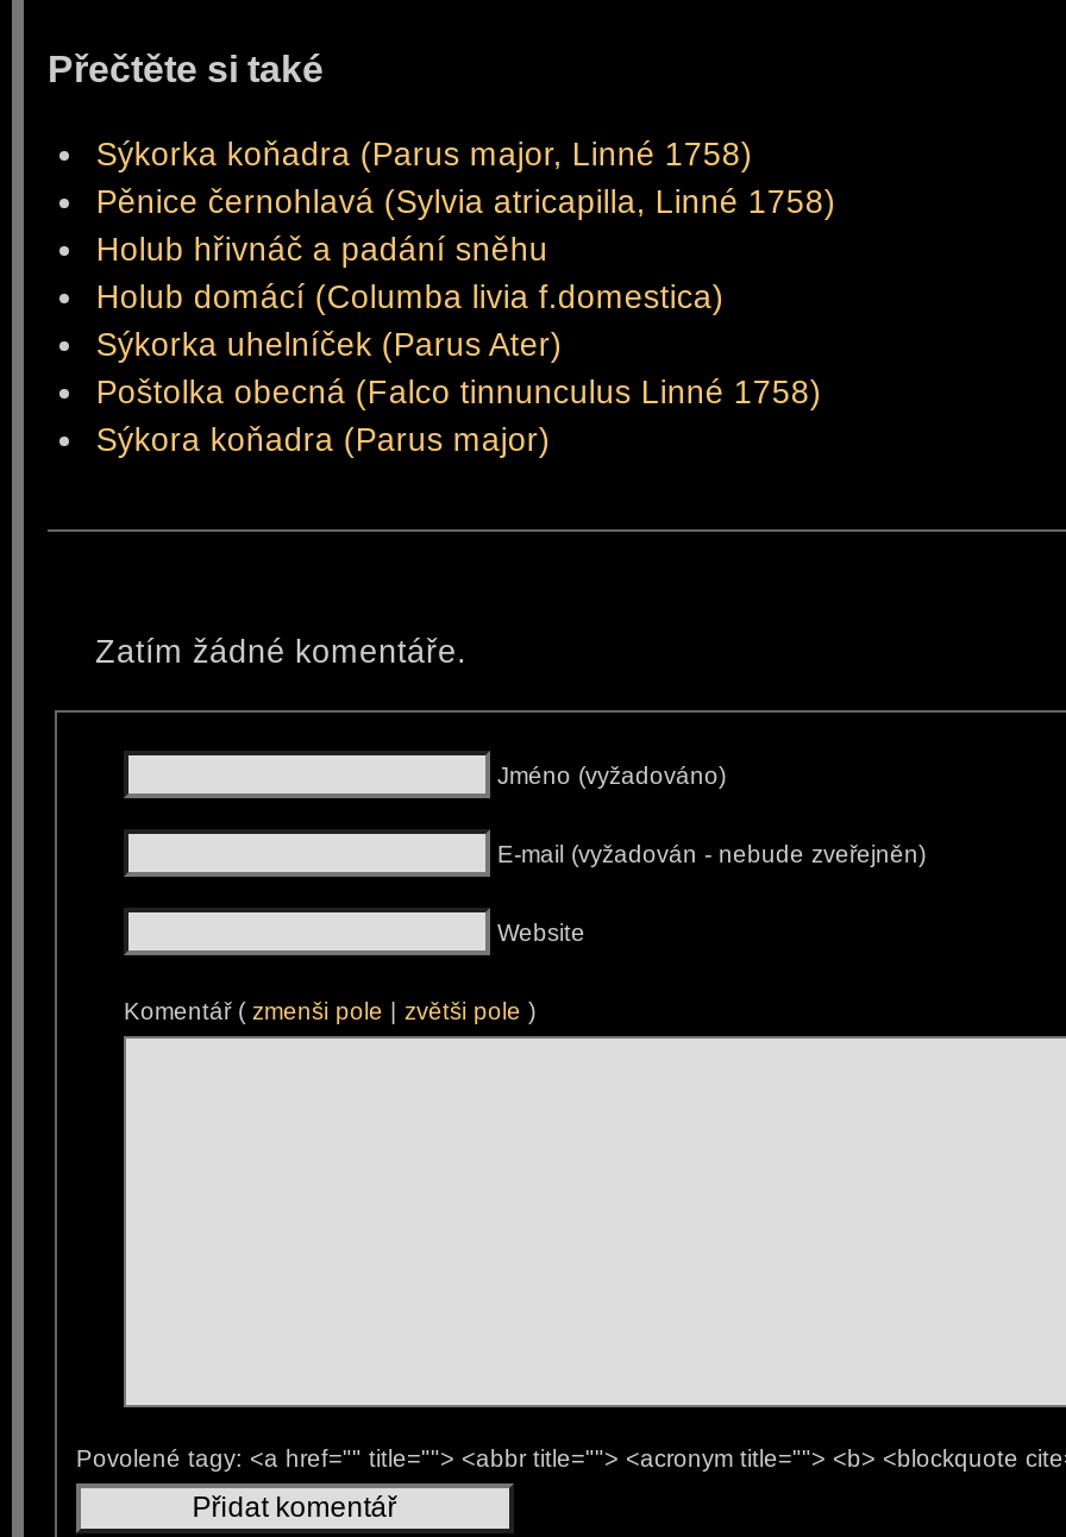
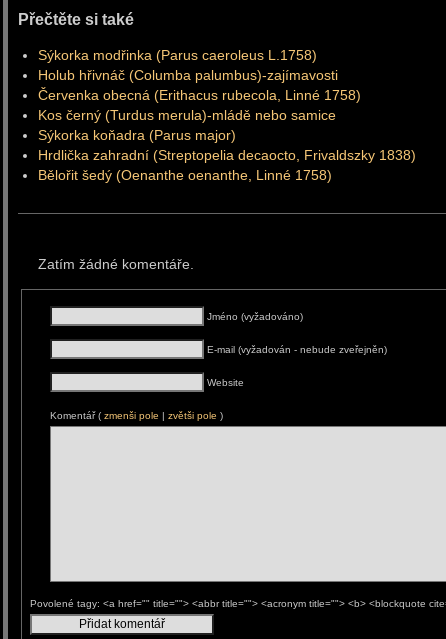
- Sýkorka koňadra (Parus major, Linné 1758)
- Pěnice černohlavá (Sylvia atricapilla, Linné 1758)
- Holub hřivnáč a padání sněhu
- Holub domácí (Columba livia f.domestica)
- Sýkorka uhelníček (Parus Ater)
- Poštolka obecná (Falco tinnunculus Linné 1758)
- Sýkora koňadra (Parus major)
+ Sýkorka modřinka (Parus caeroleus L.1758)
+ Holub hřivnáč (Columba palumbus)-zajímavosti
+ Červenka obecná (Erithacus rubecola, Linné 1758)
+ Kos černý (Turdus merula)-mládě nebo samice
+ Sýkorka koňadra (Parus major)
+ Hrdlička zahradní (Streptopelia decaocto, Frivaldszky 1838)
+ Bělořit šedý (Oenanthe oenanthe, Linné 1758)
